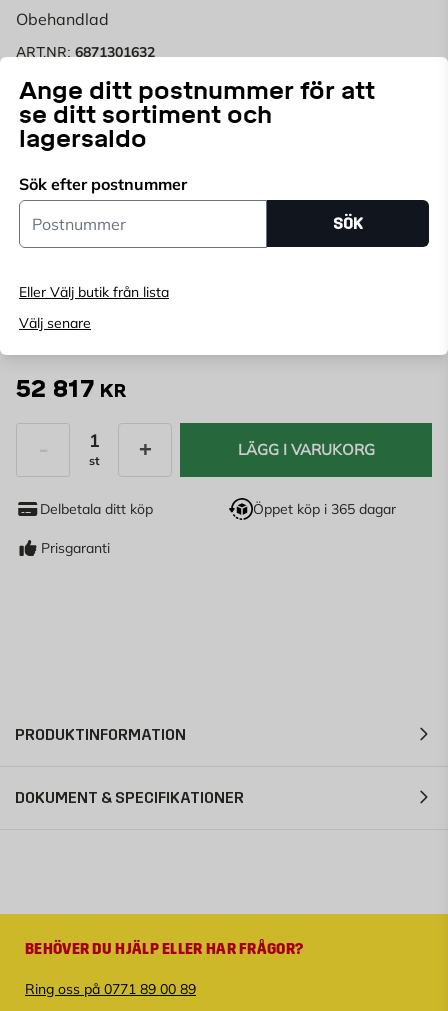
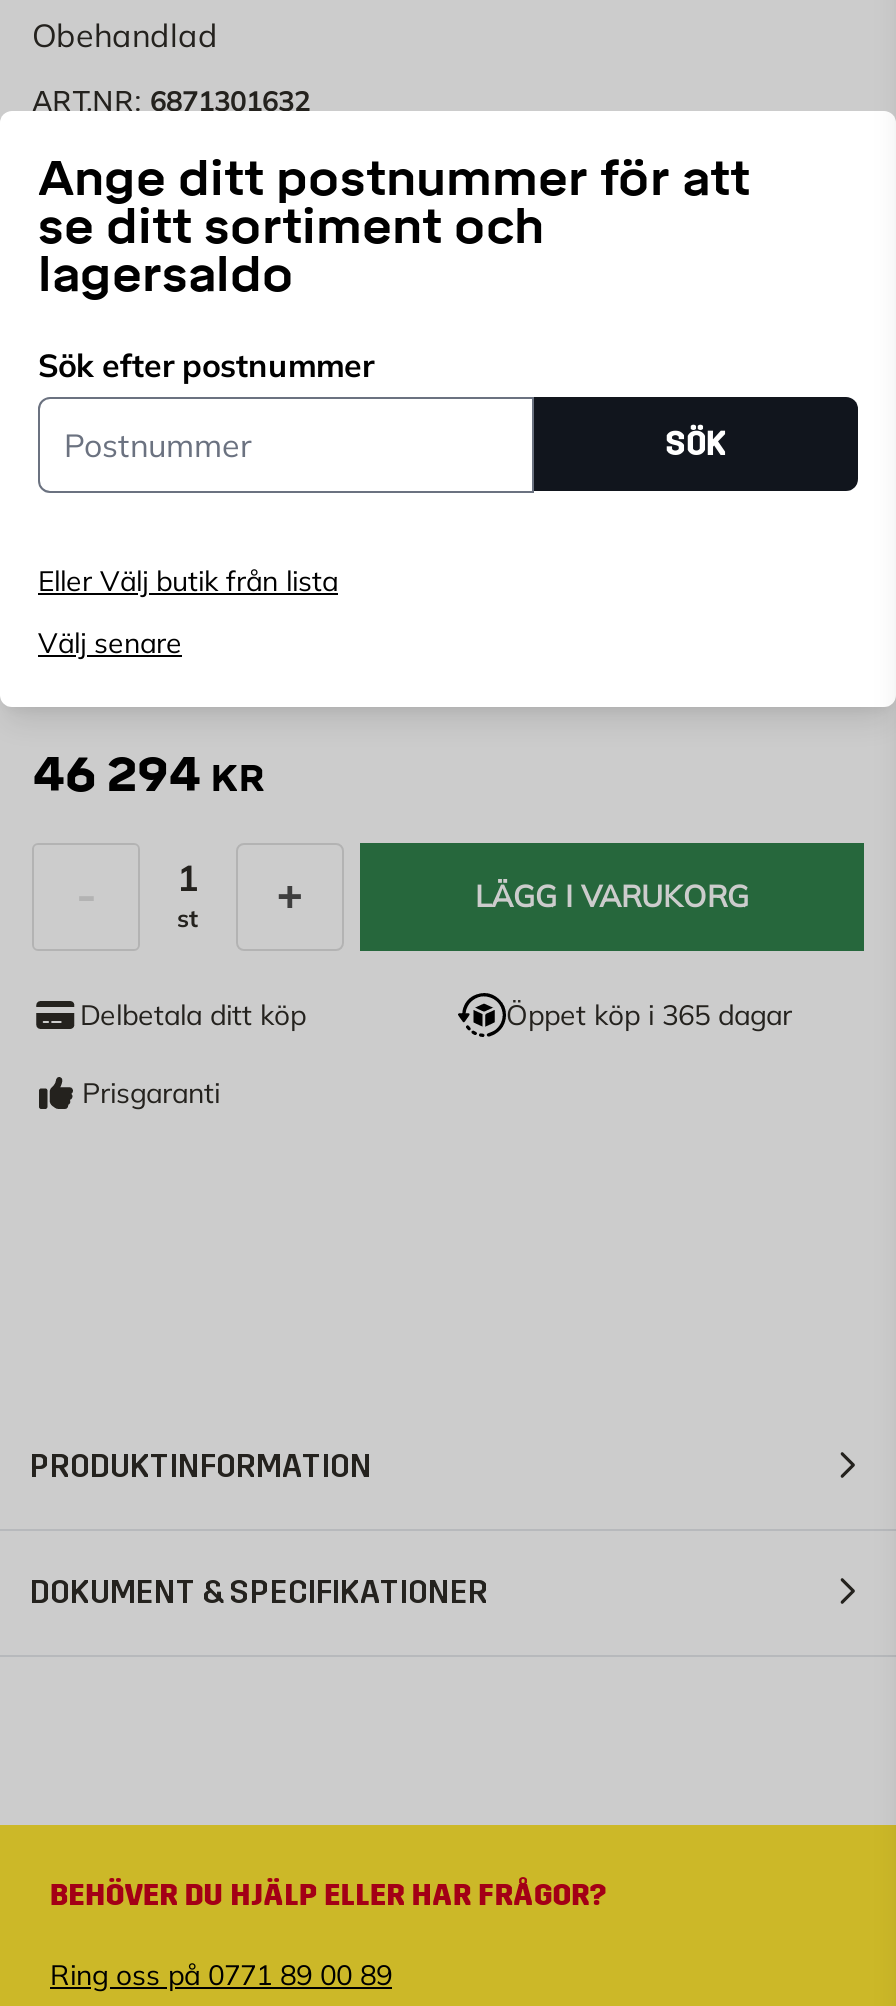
- 52 817 KR
+ 46 294 KR
